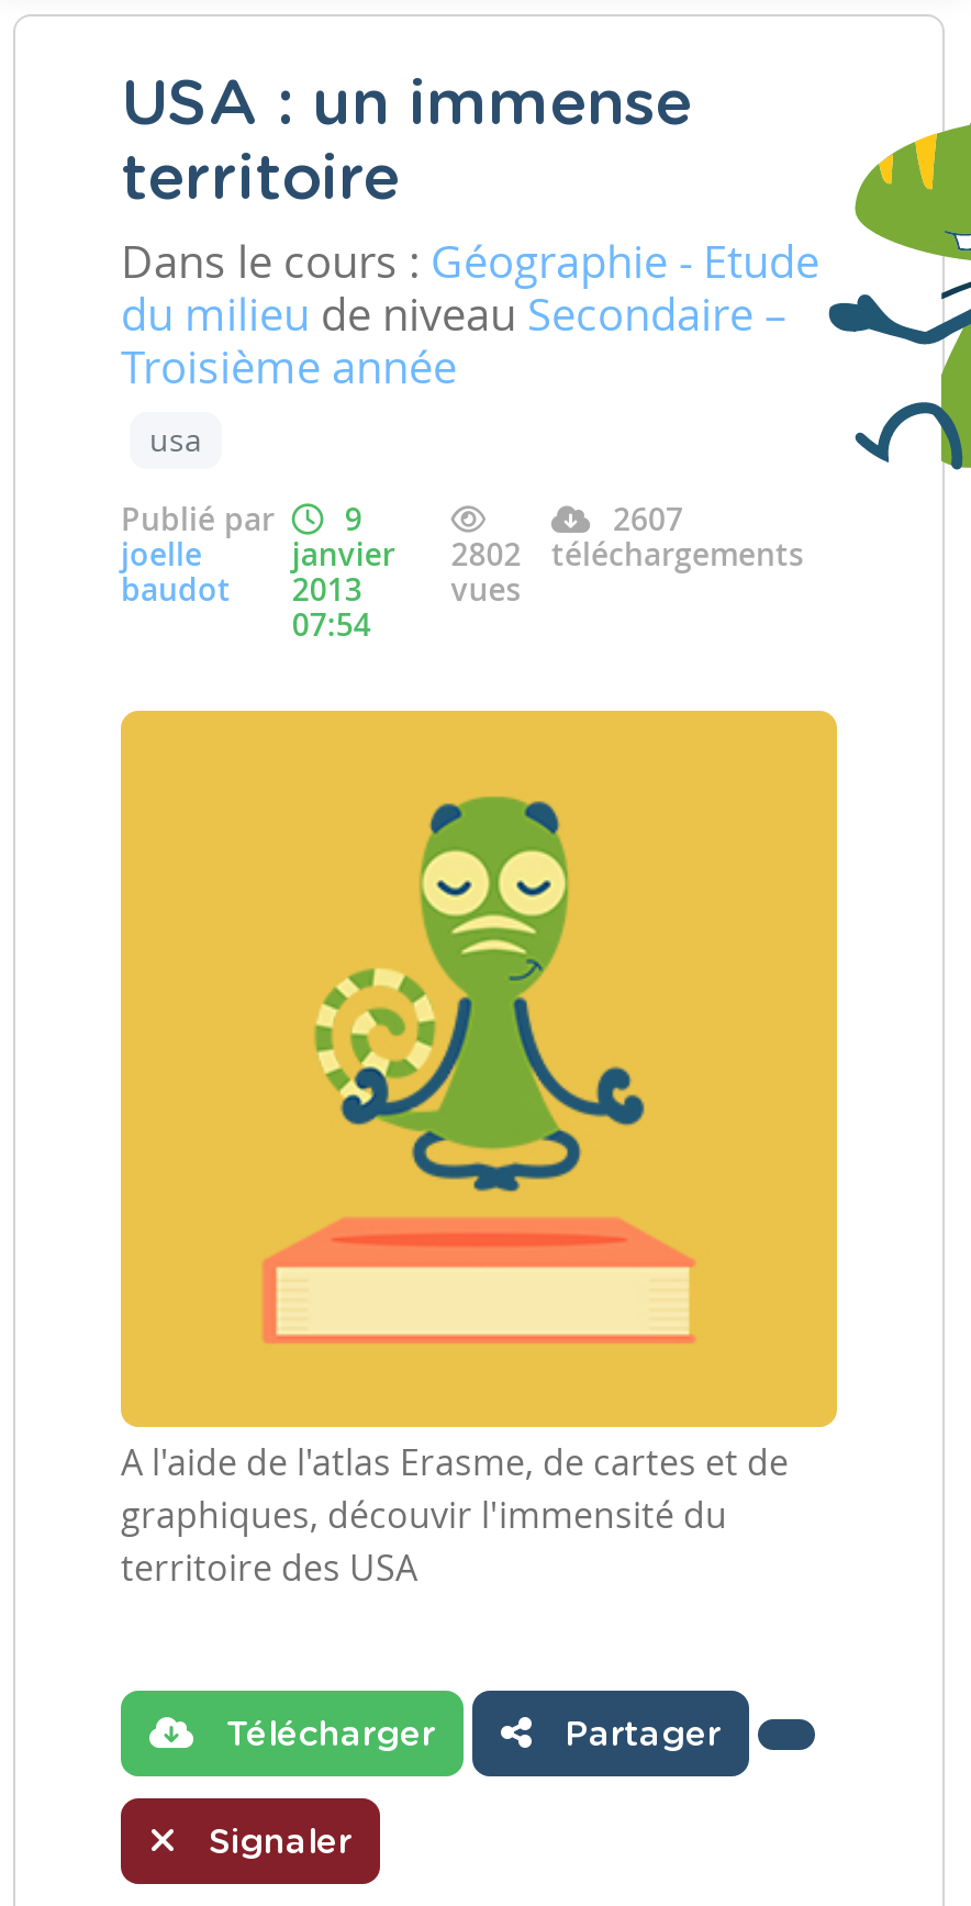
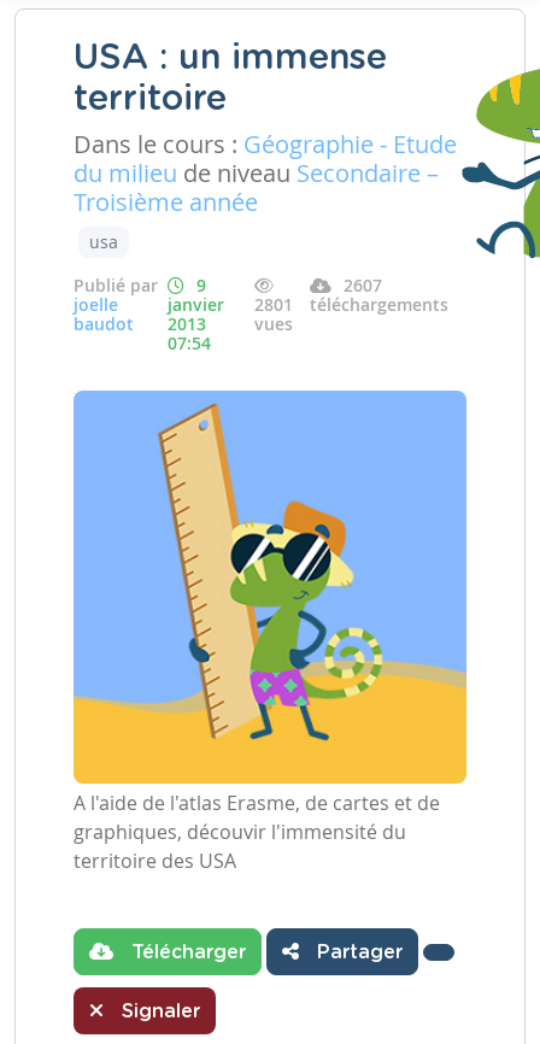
- janvier 2802 téléchargements
+ janvier 2801 téléchargements

- [image]
+ [image]
